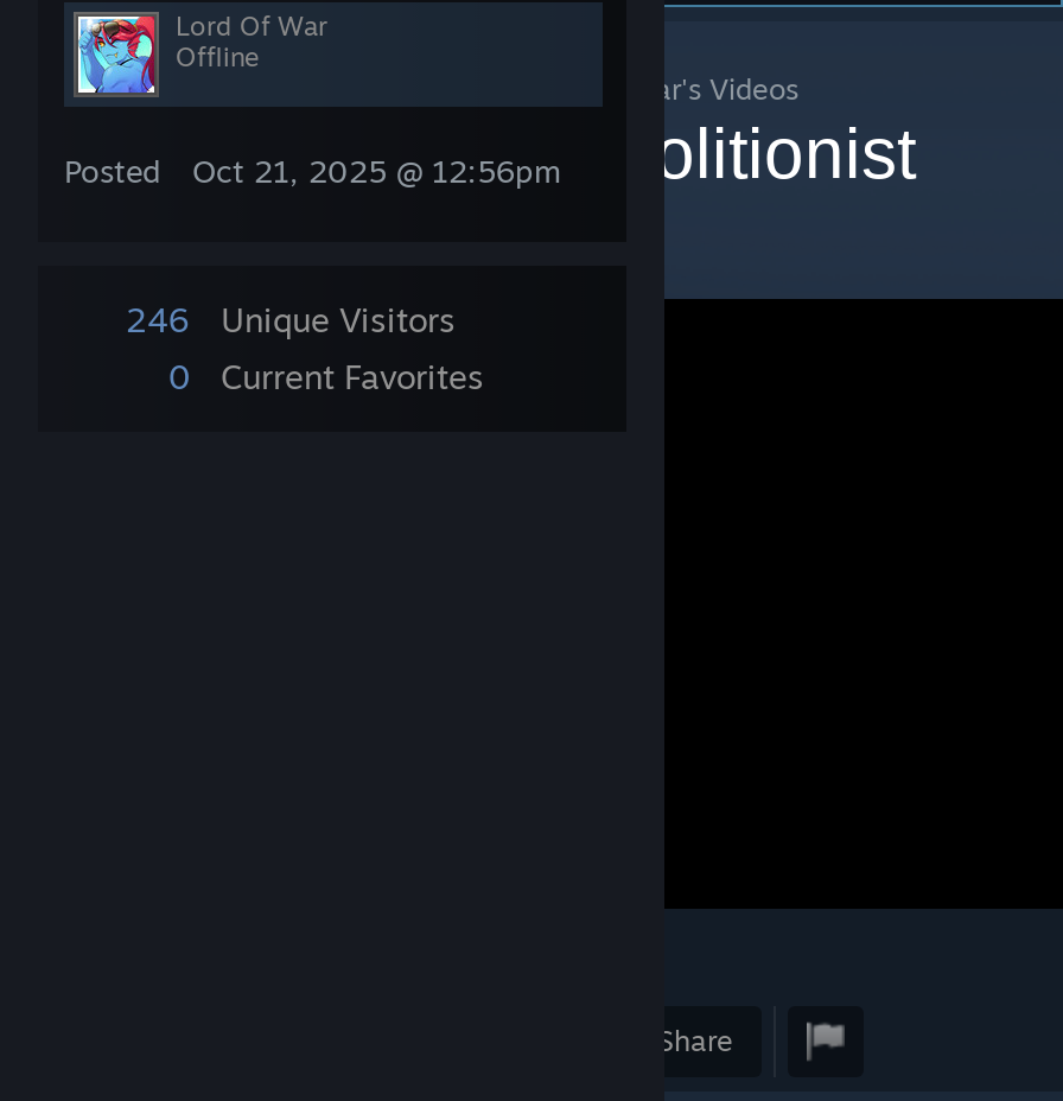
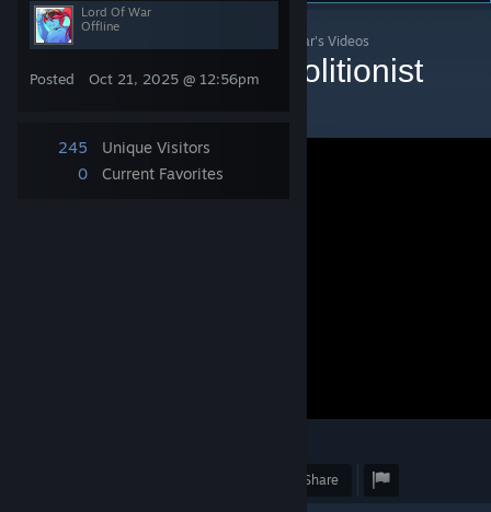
- 246 Unique Visitors
+ 245 Unique Visitors
